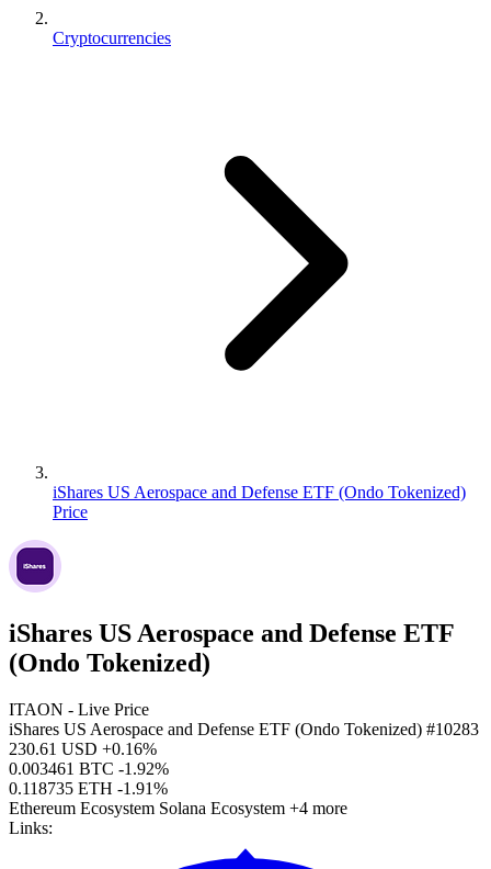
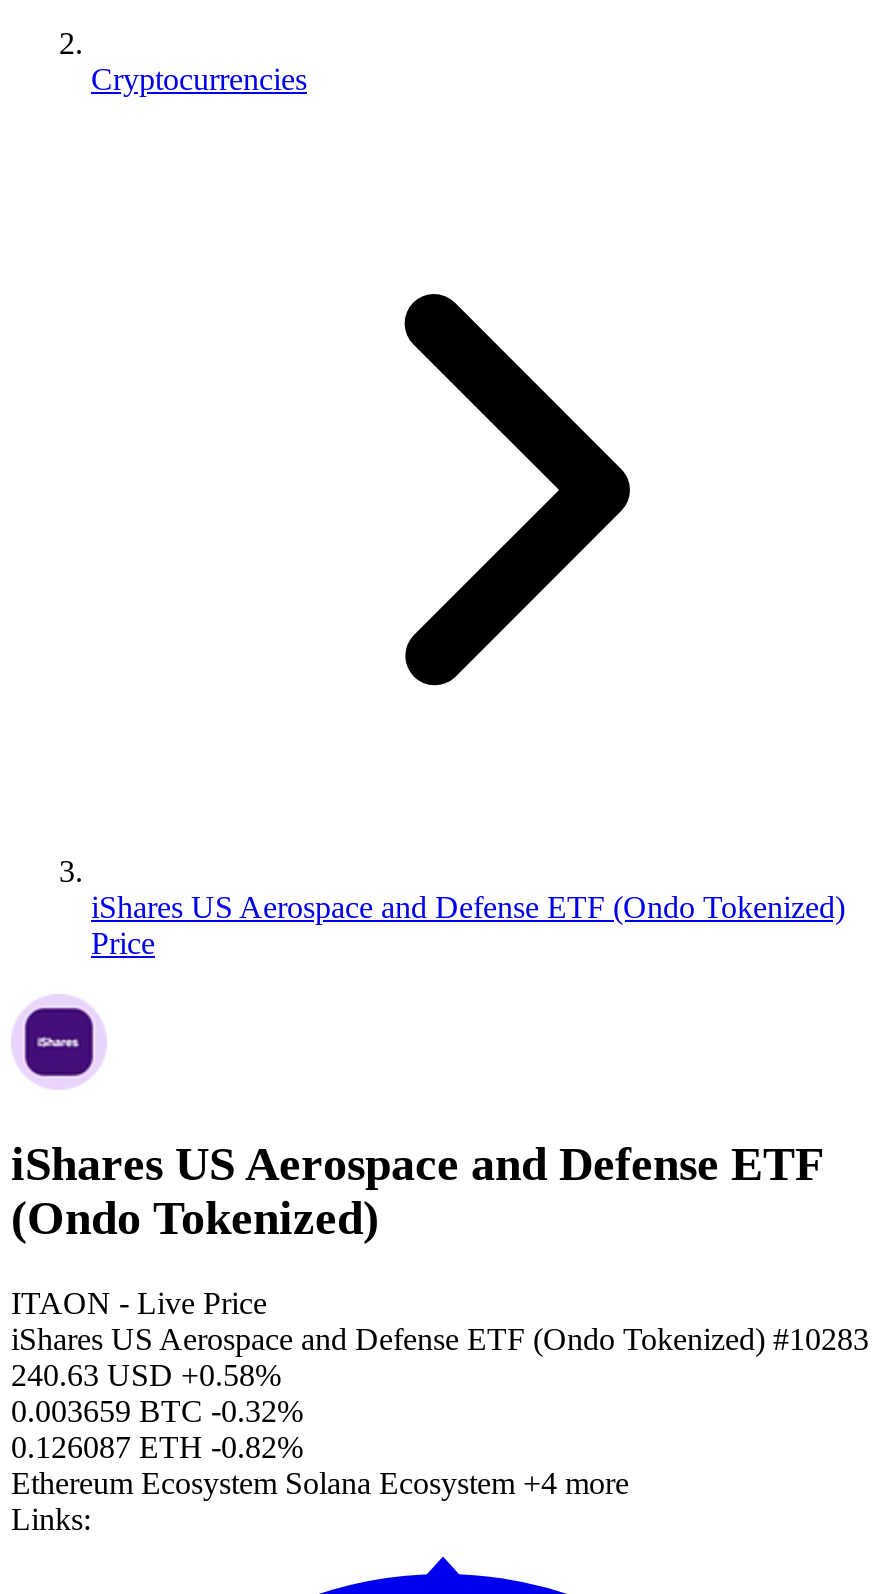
- 230.61 USD +0.16%
+ 240.63 USD +0.58%

- 0.003461 BTC -1.92%
+ 0.003659 BTC -0.32%

- 0.118735 ETH -1.91%
+ 0.126087 ETH -0.82%
